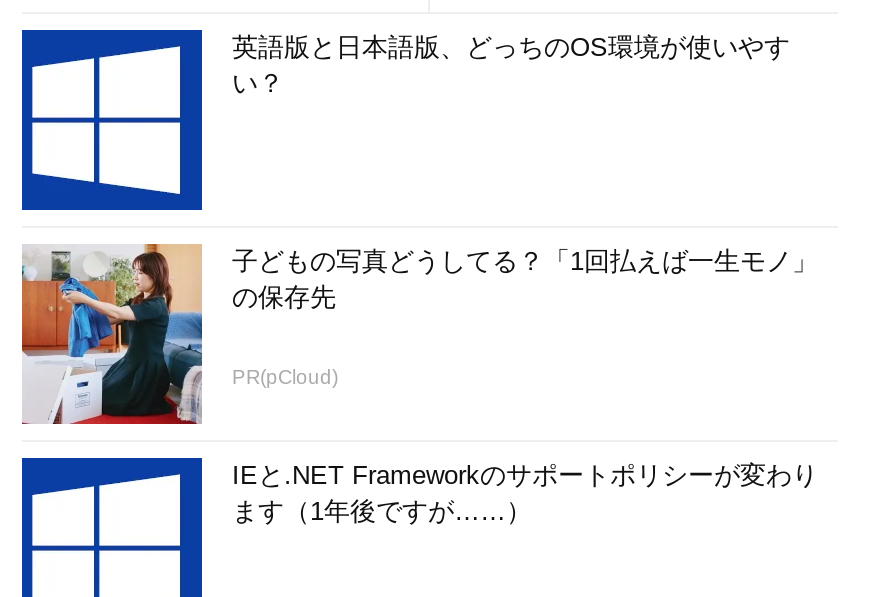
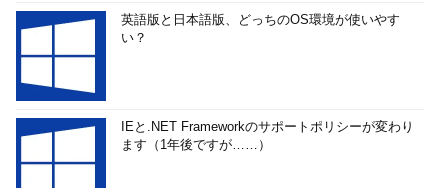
- [image]
- 子どもの写真どうしてる？「1回払えば一生モノ」
- の保存先
- PR(pCloud)
